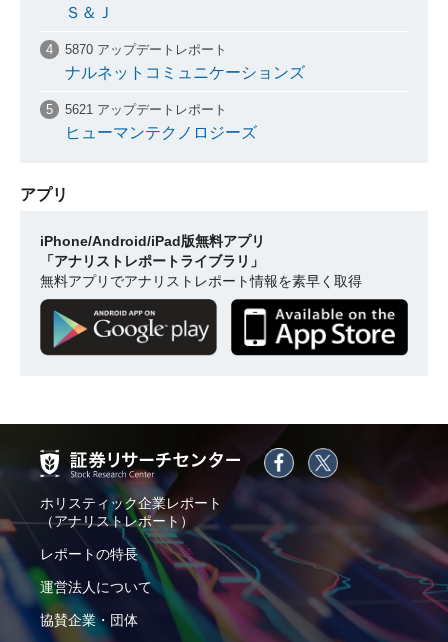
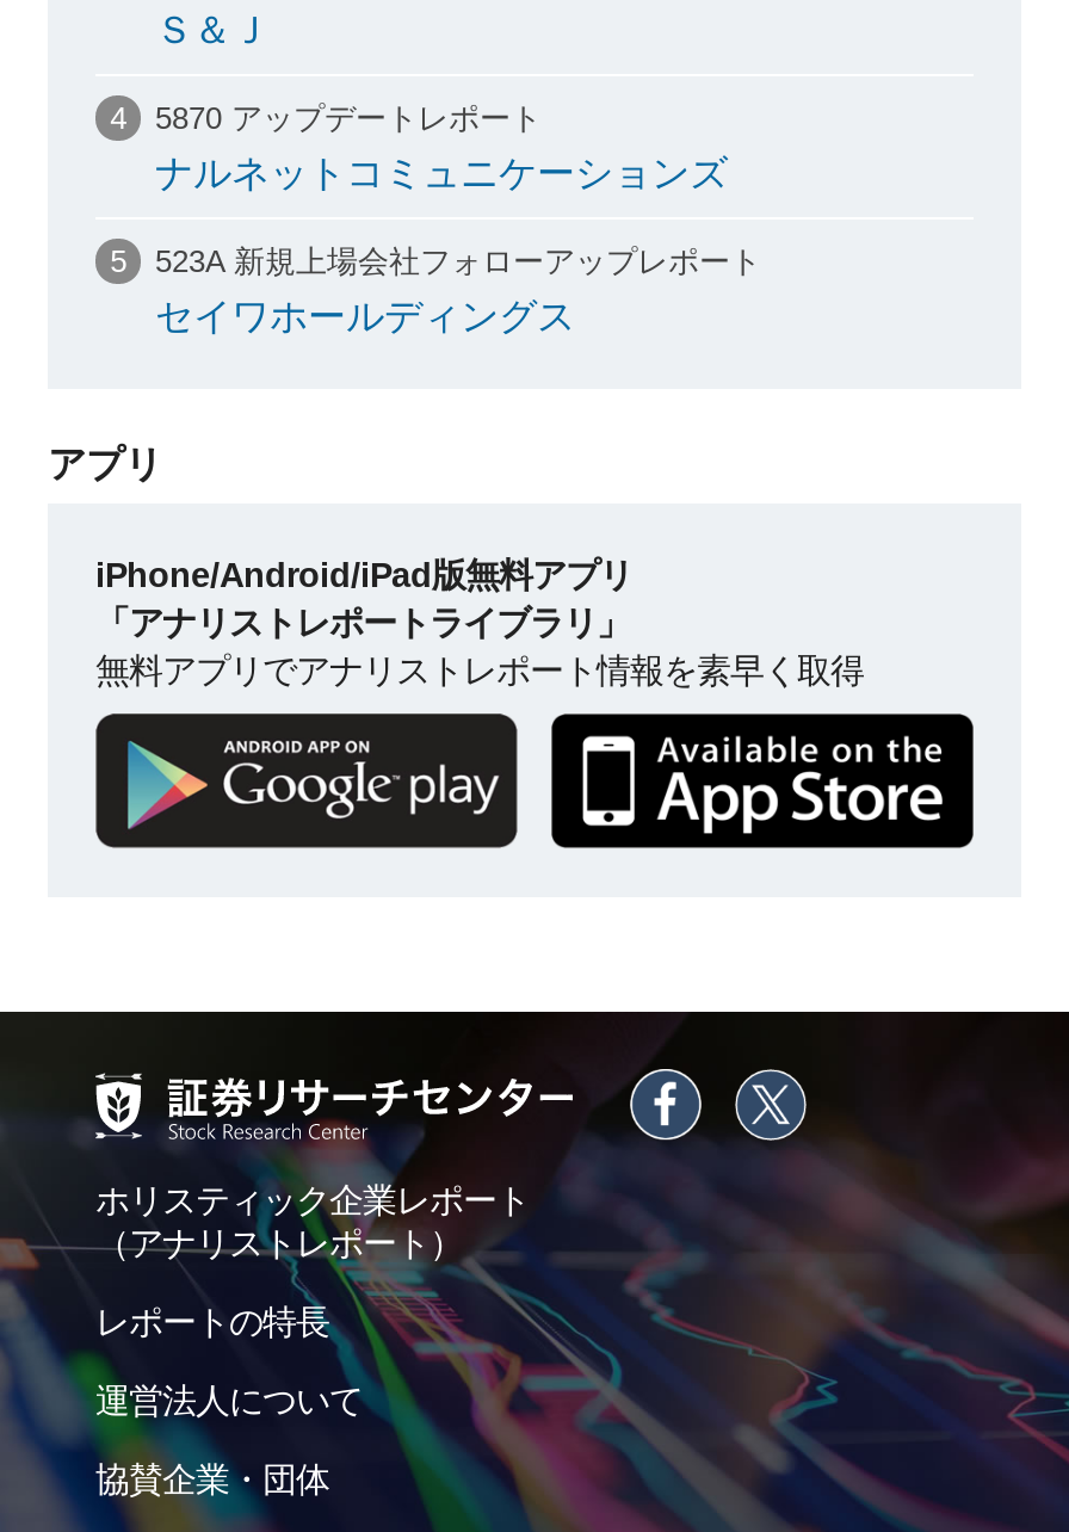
- 5621 アップデートレポート
- ヒューマンテクノロジーズ
+ 523A 新規上場会社フォローアップレポート
+ セイワホールディングス
